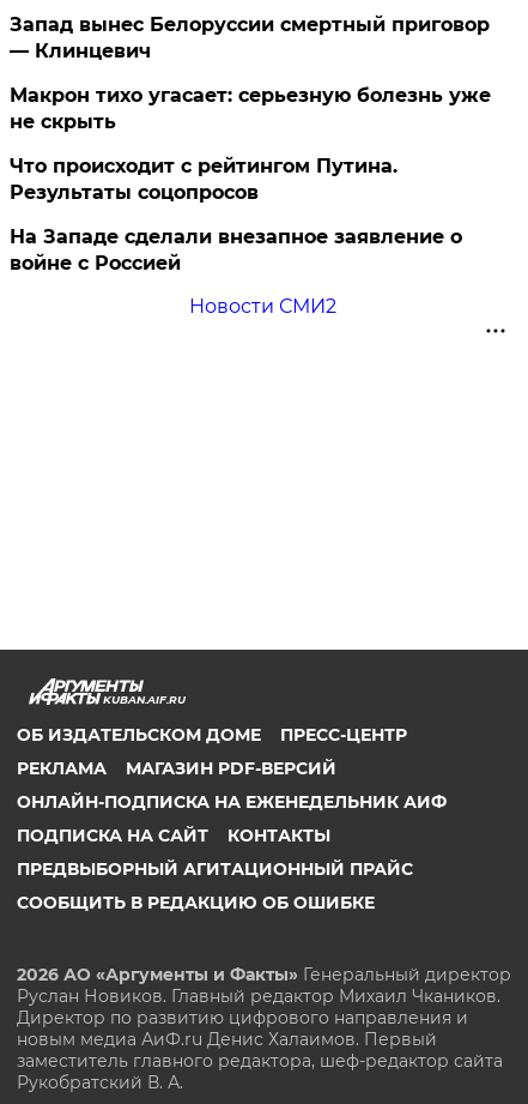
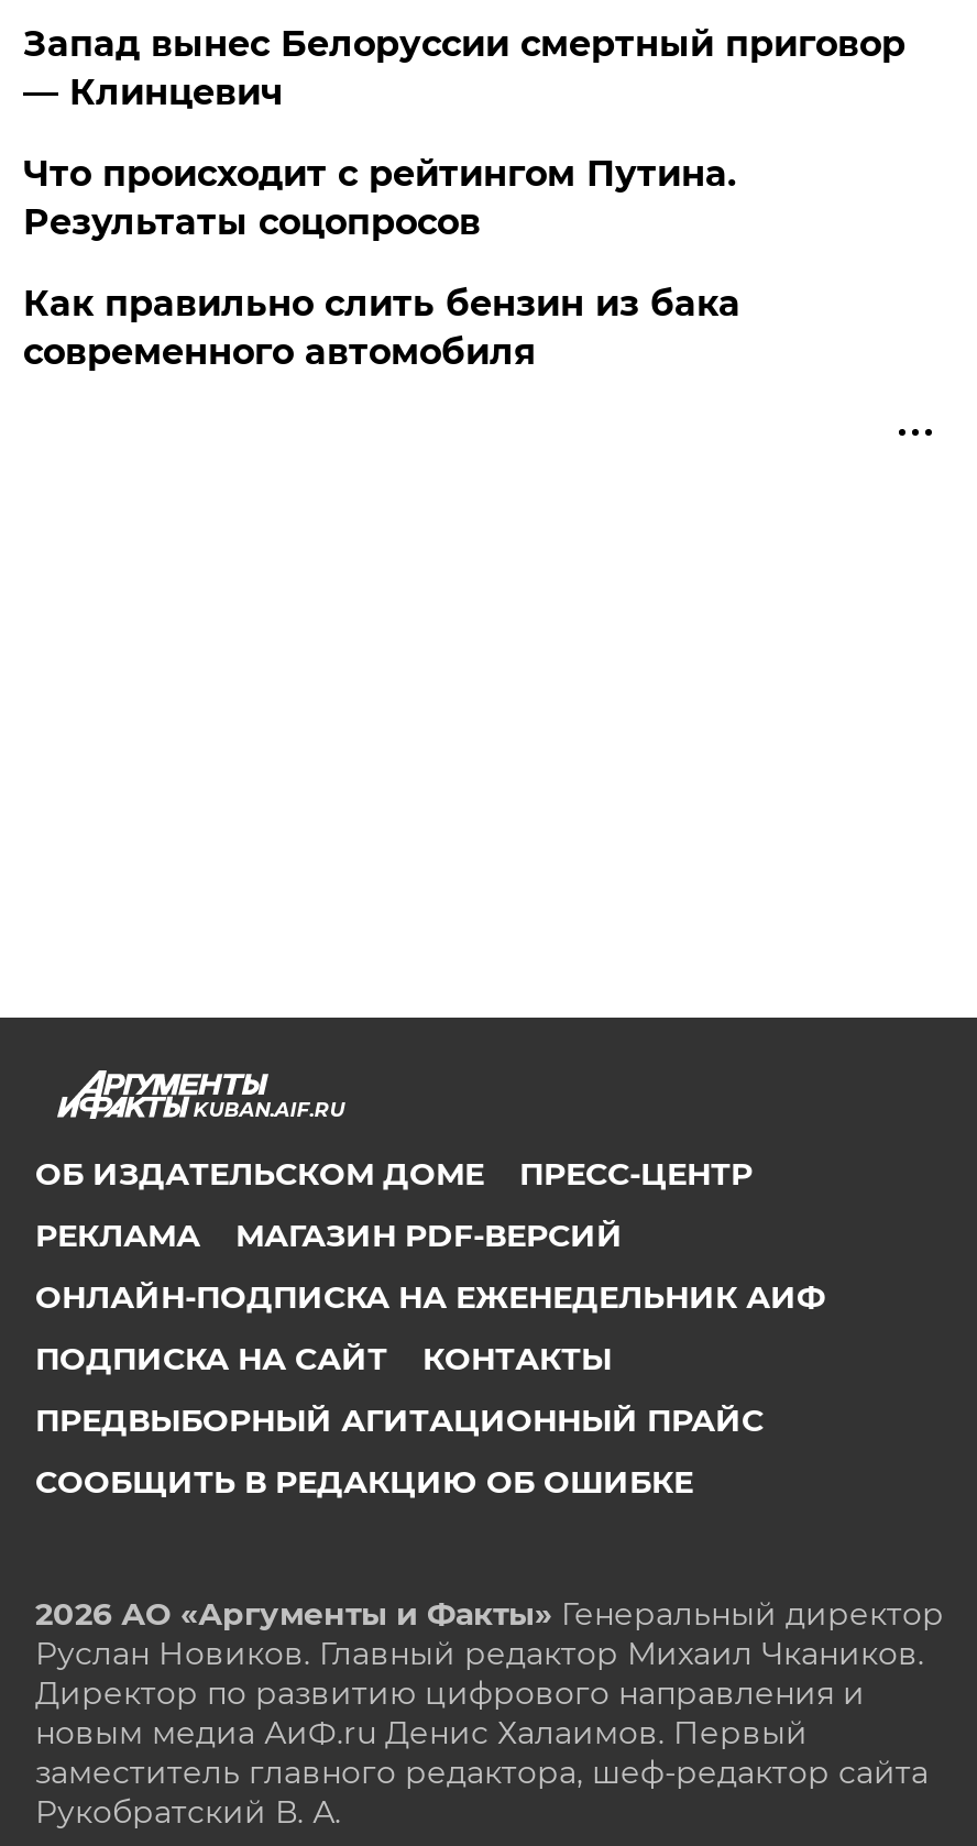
- Макрон тихо угасает: серьезную болезнь уже
- не скрыть

- На Западе сделали внезапное заявление о
- войне с Россией
- Новости СМИ2
+ Как правильно слить бензин из бака
+ современного автомобиля
